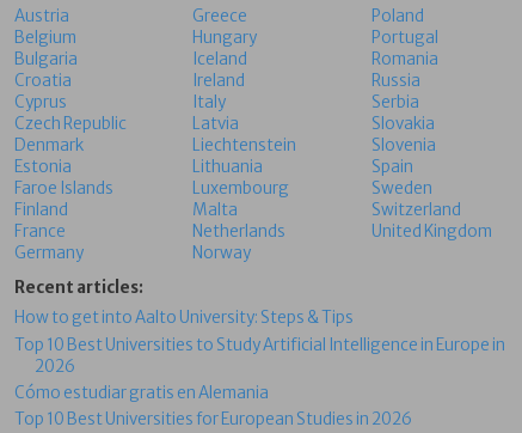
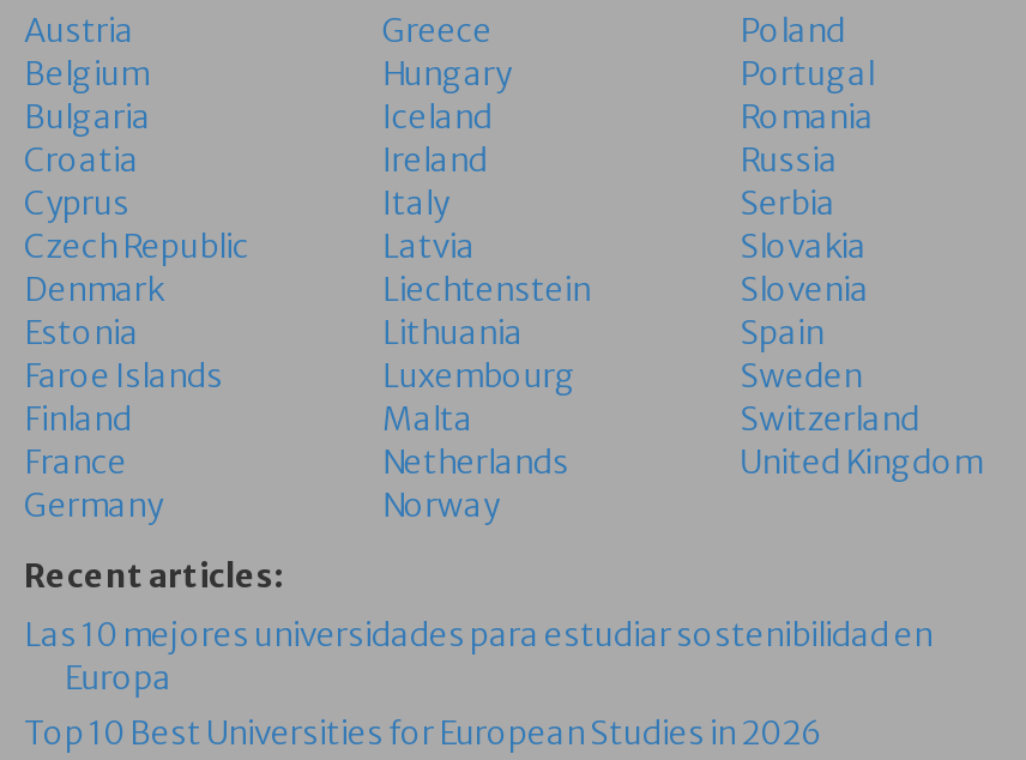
- How to get into Aalto University: Steps & Tips
- Top 10 Best Universities to Study Artificial Intelligence in Europe in
- 2026
- Cómo estudiar gratis en Alemania
+ Las 10 mejores universidades para estudiar sostenibilidad en
+ Europa
